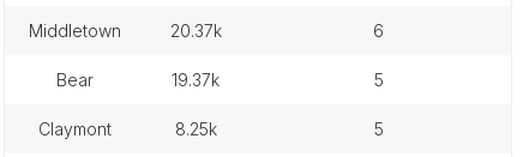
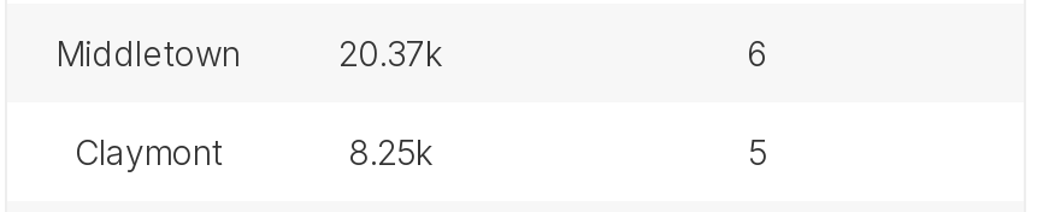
- bear
- 19.37k
- 5
